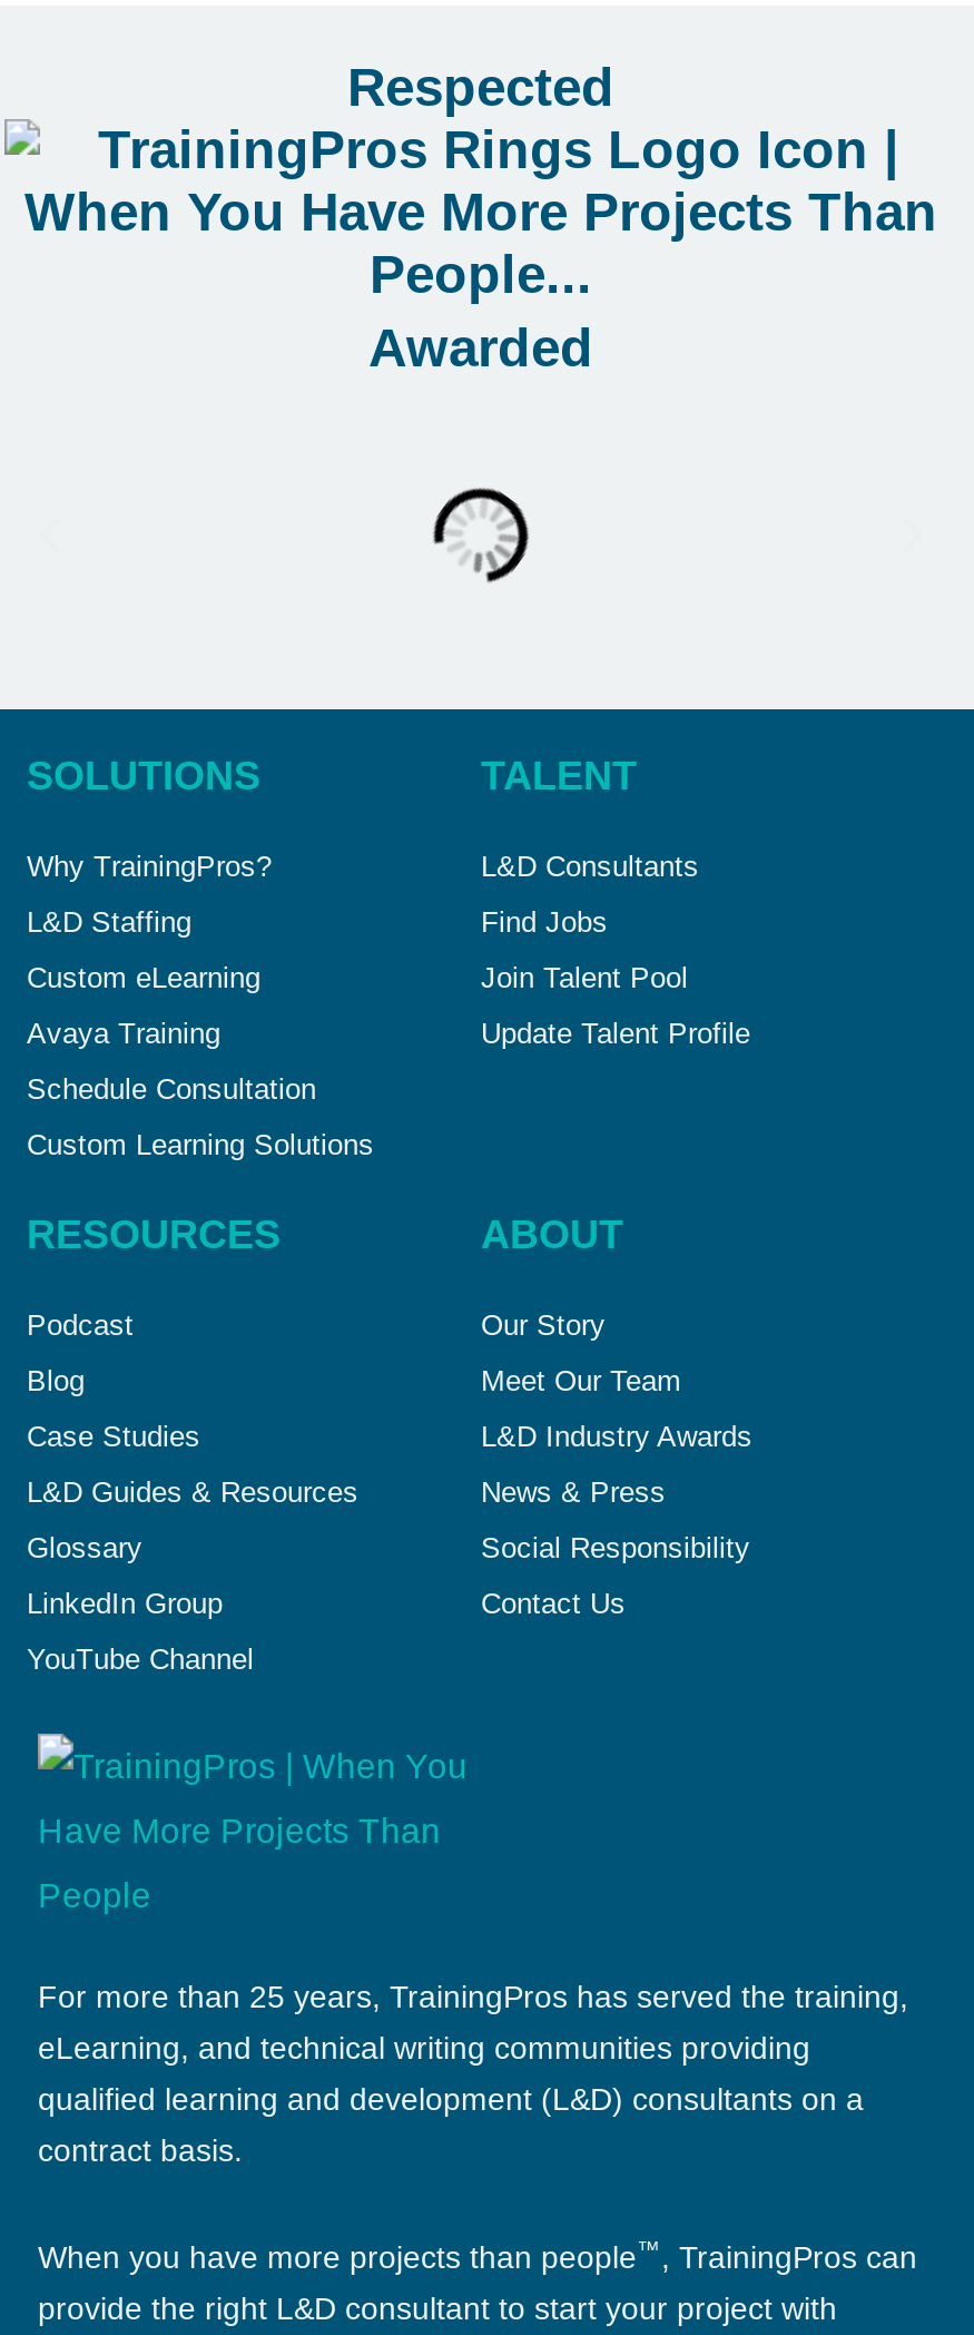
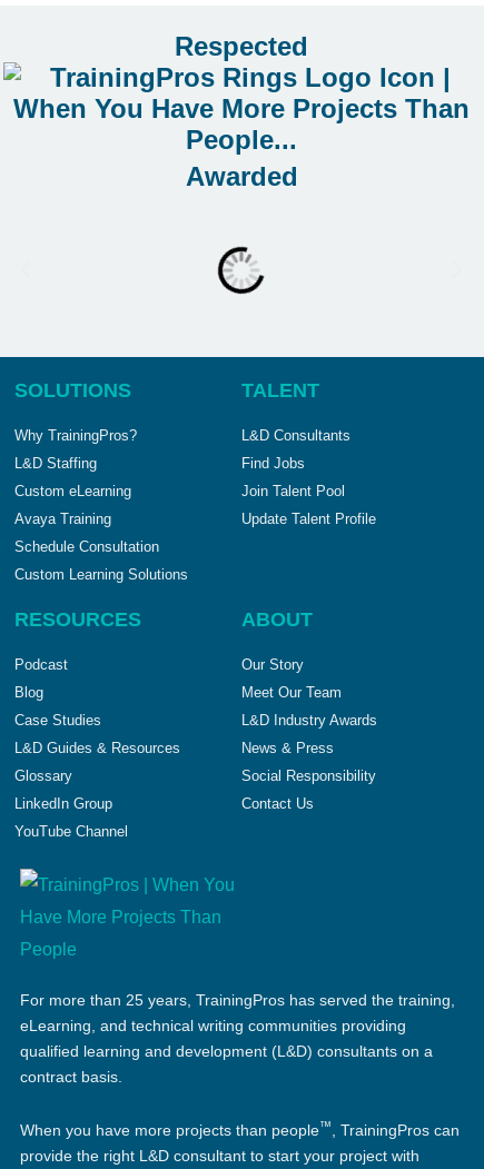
- [image]
+ [image]
